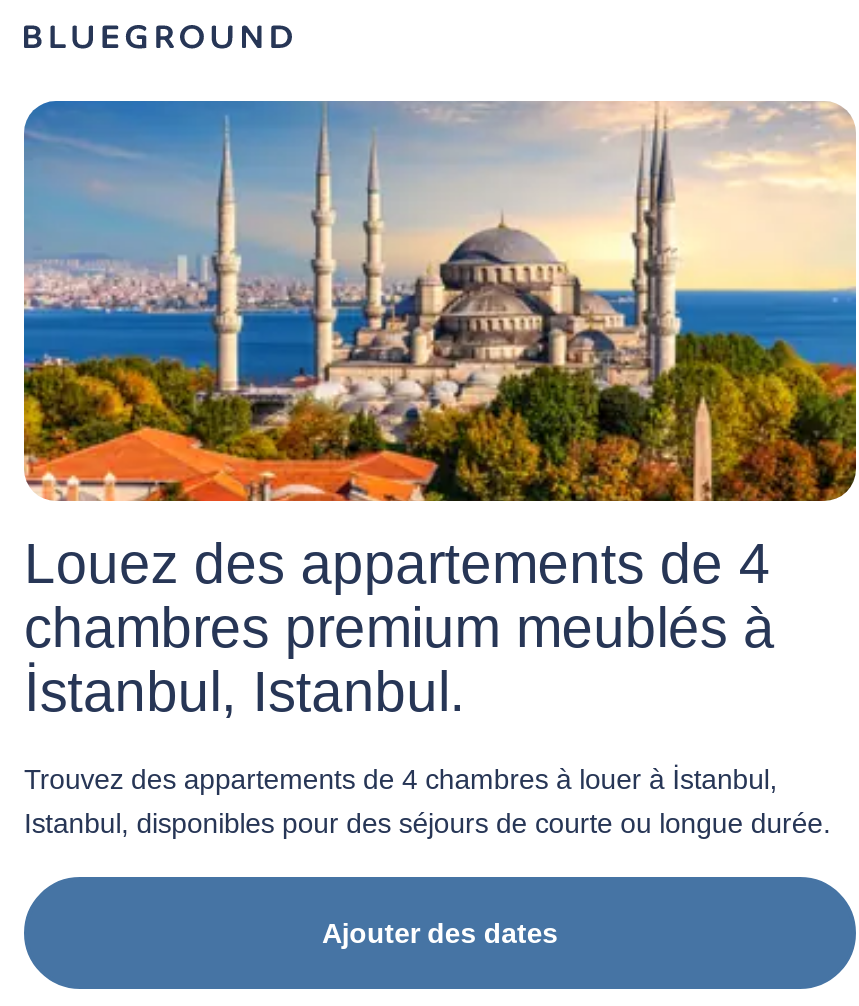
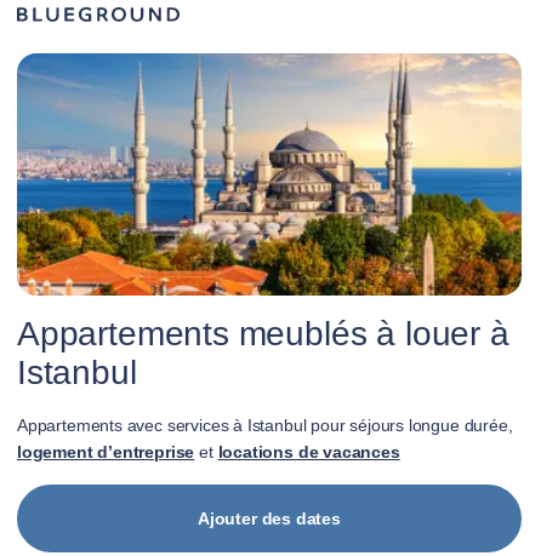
- Louez des appartements de 4
- chambres premium meublés à
- İstanbul, Istanbul.
+ Appartements meublés à louer à
+ Istanbul

- Trouvez des appartements de 4 chambres à louer à İstanbul,
- Istanbul, disponibles pour des séjours de courte ou longue durée.
+ Appartements avec services à Istanbul pour séjours longue durée,
+ logement d’entreprise et locations de vacances
